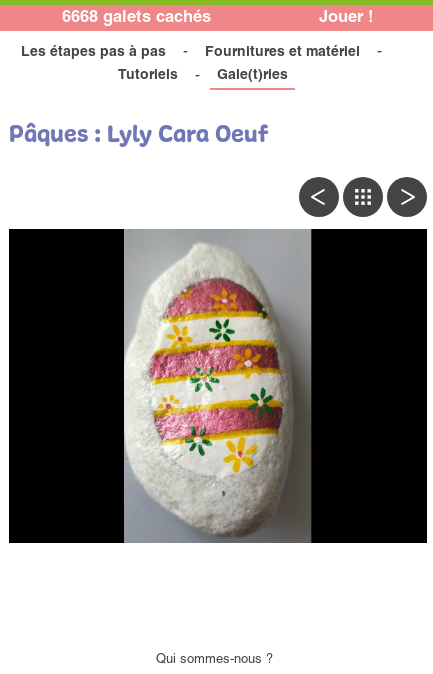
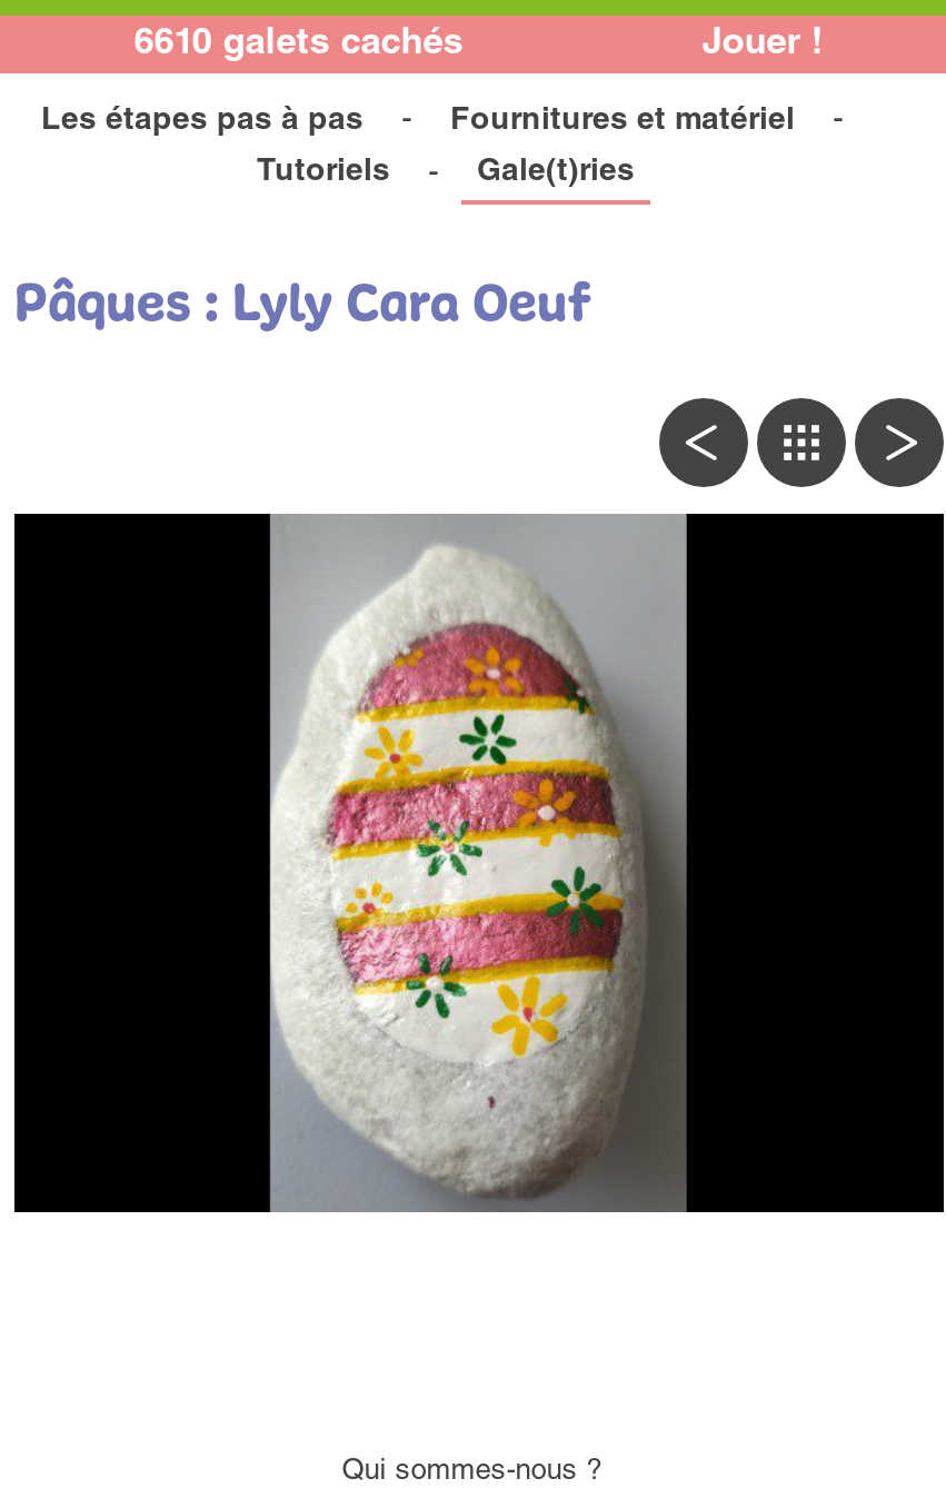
- 6668 galets cachés
+ 6610 galets cachés
